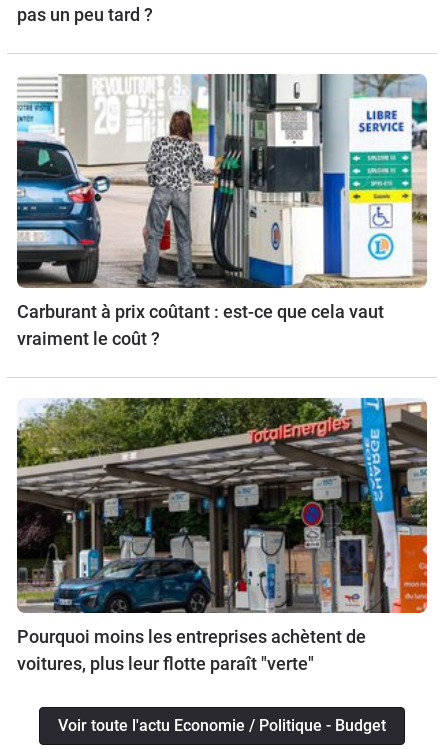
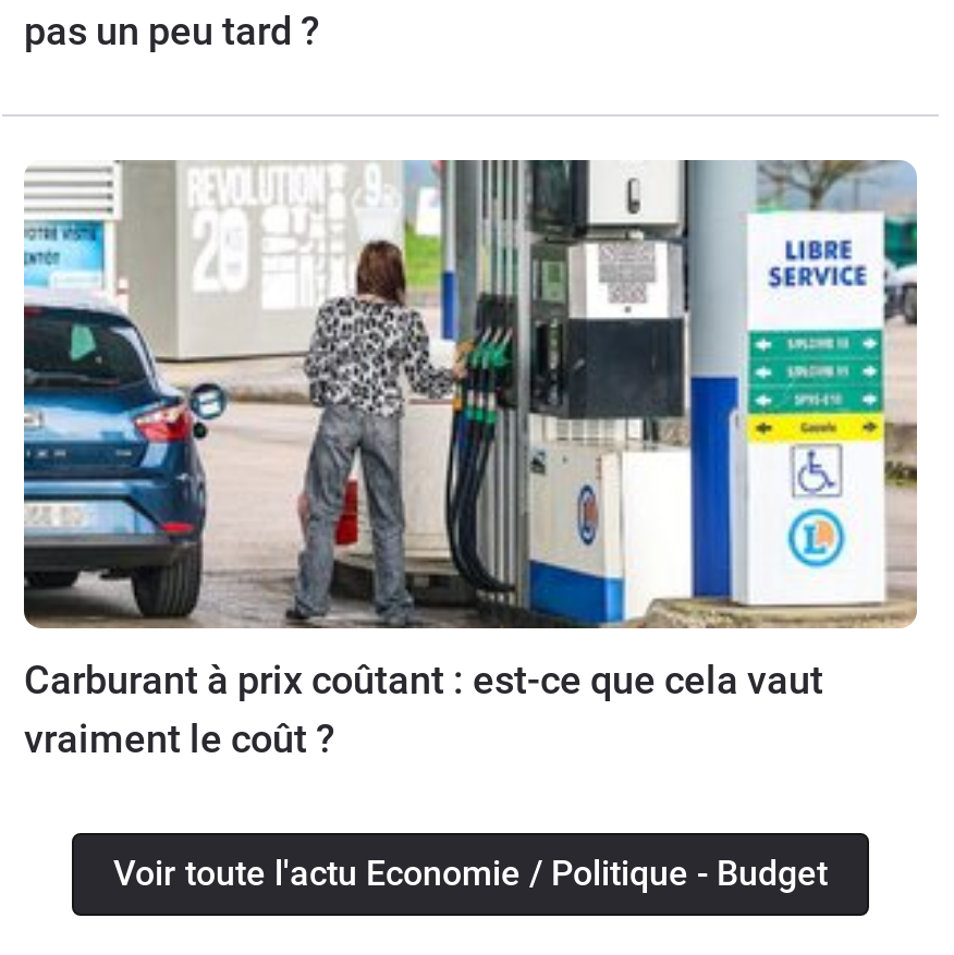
- [image]
- Pourquoi moins les entreprises achètent de
- voitures, plus leur flotte paraît "verte"
